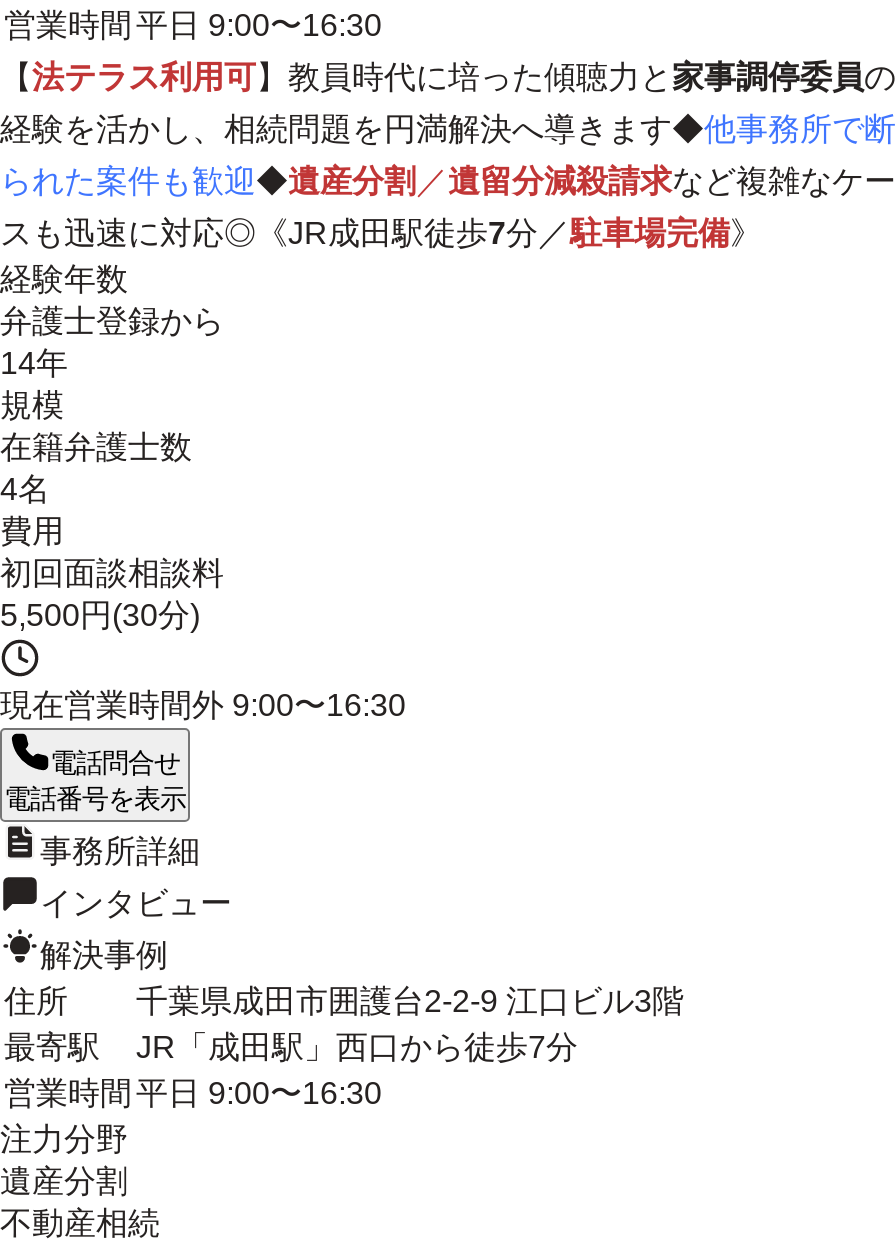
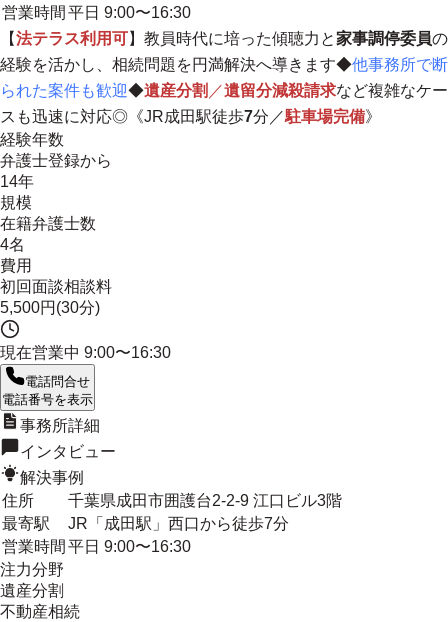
- 現在営業時間外9:00〜16:30
+ 現在営業中9:00〜16:30
